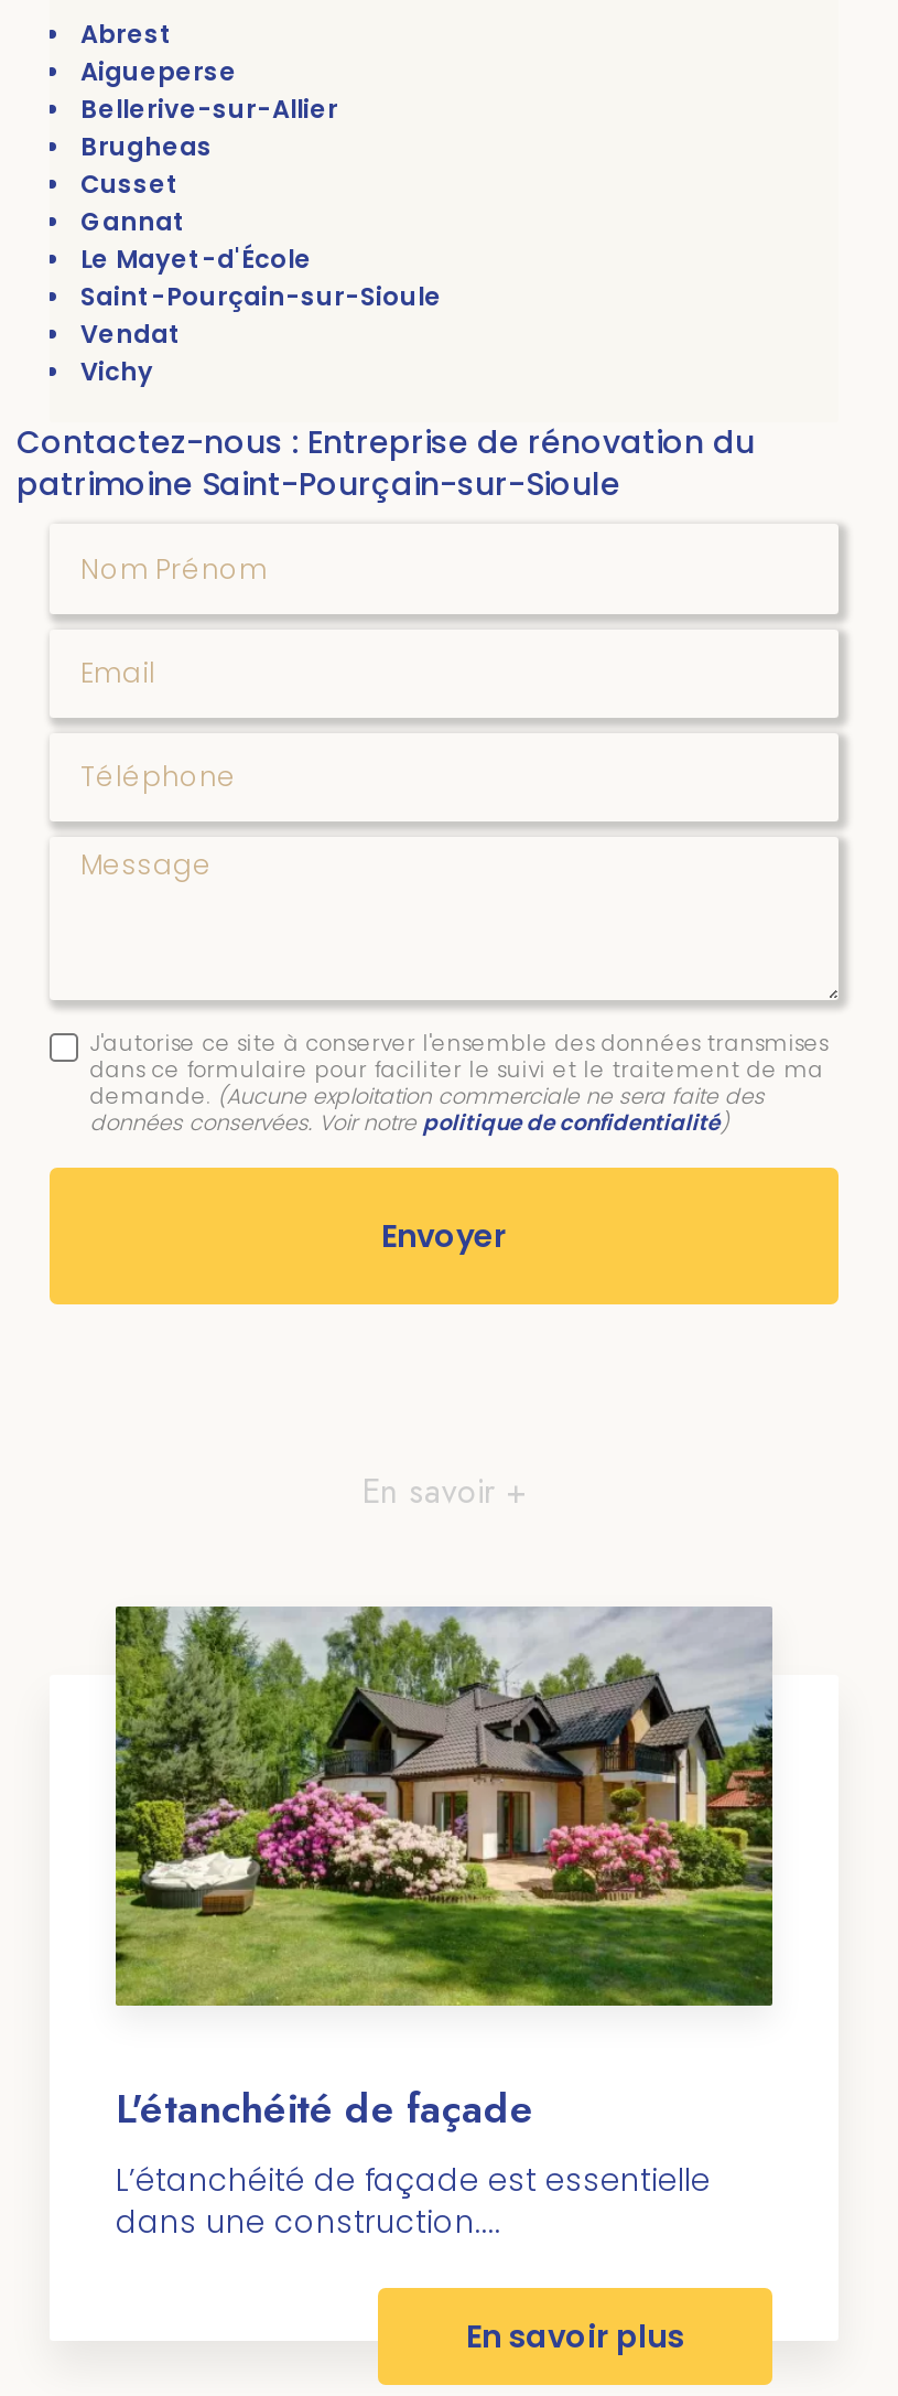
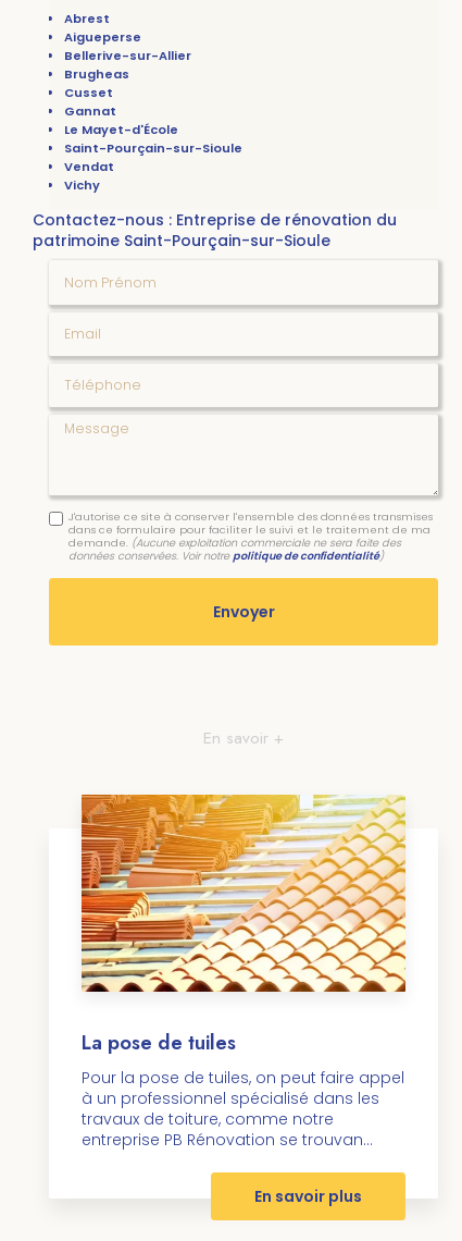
- [image]
- L'étanchéité de façade
- L’étanchéité de façade est essentielle
- dans une construction....
+ [image]
+ La pose de tuiles
+ Pour la pose de tuiles, on peut faire appel
+ à un professionnel spécialisé dans les
+ travaux de toiture, comme notre
+ entreprise PB Rénovation se trouvan...
